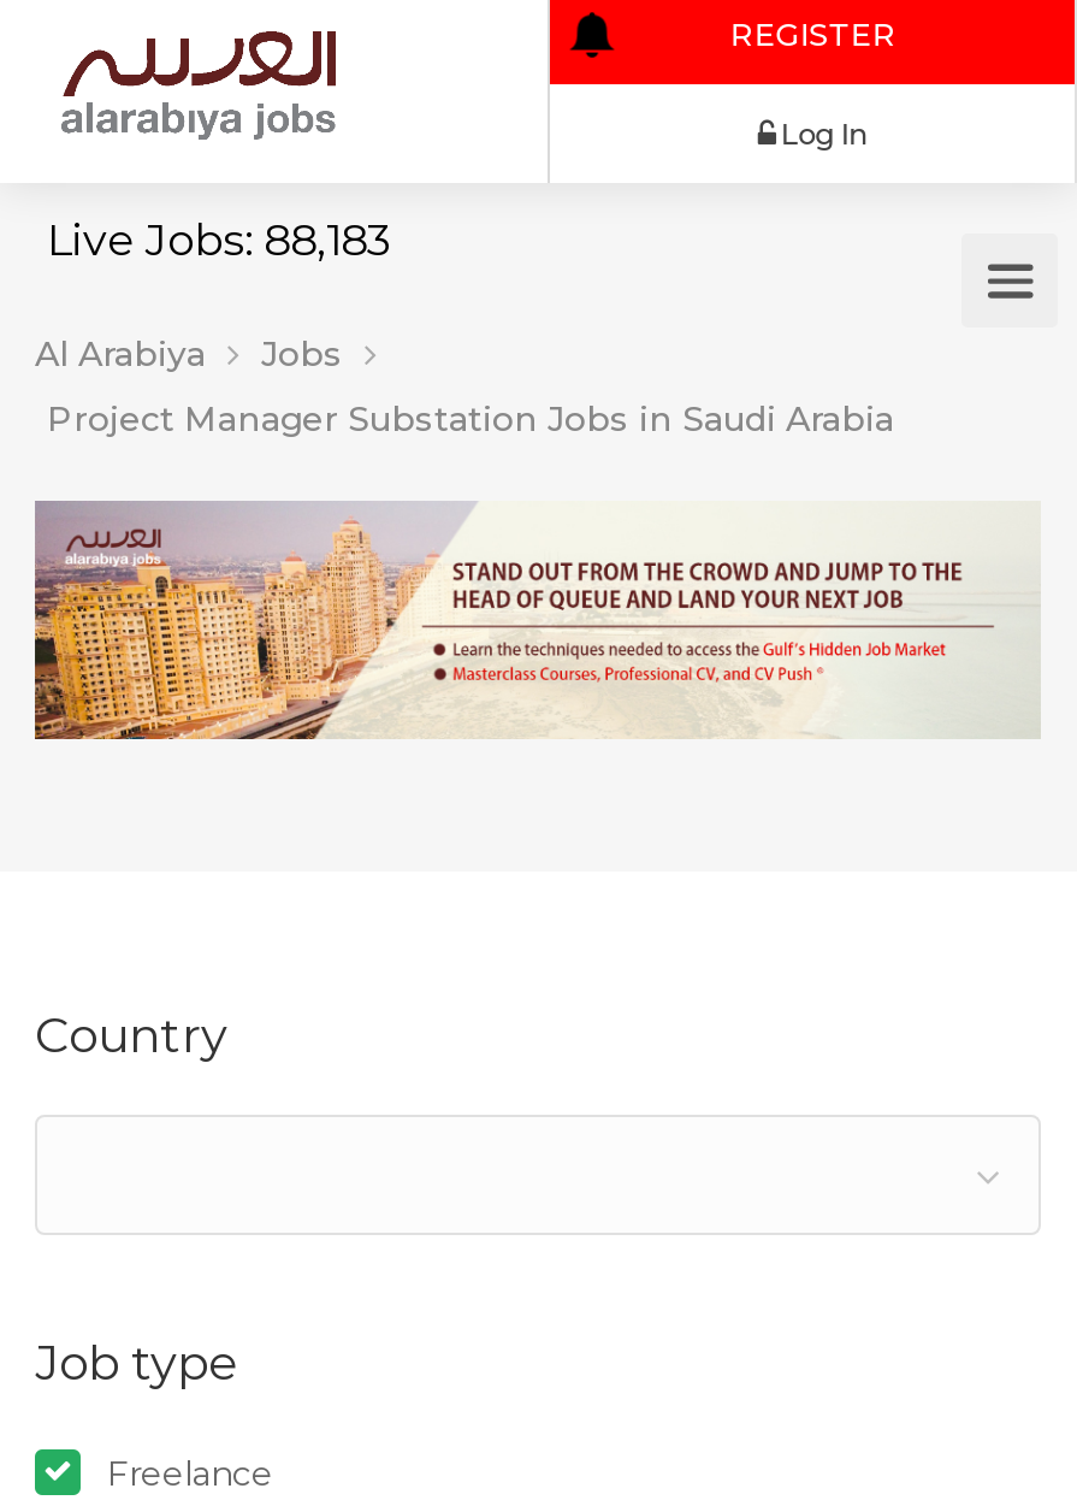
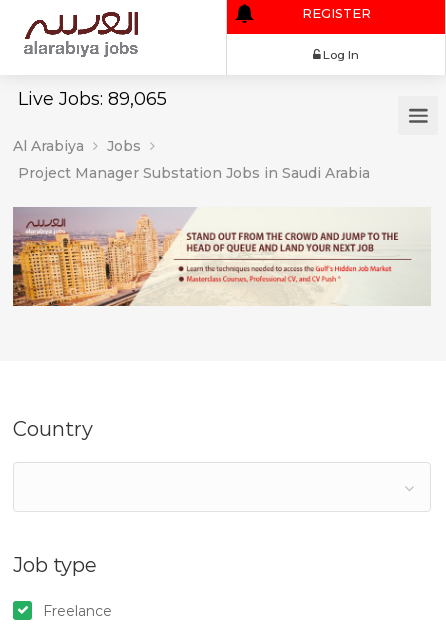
- Live Jobs: 88,183
+ Live Jobs: 89,065
